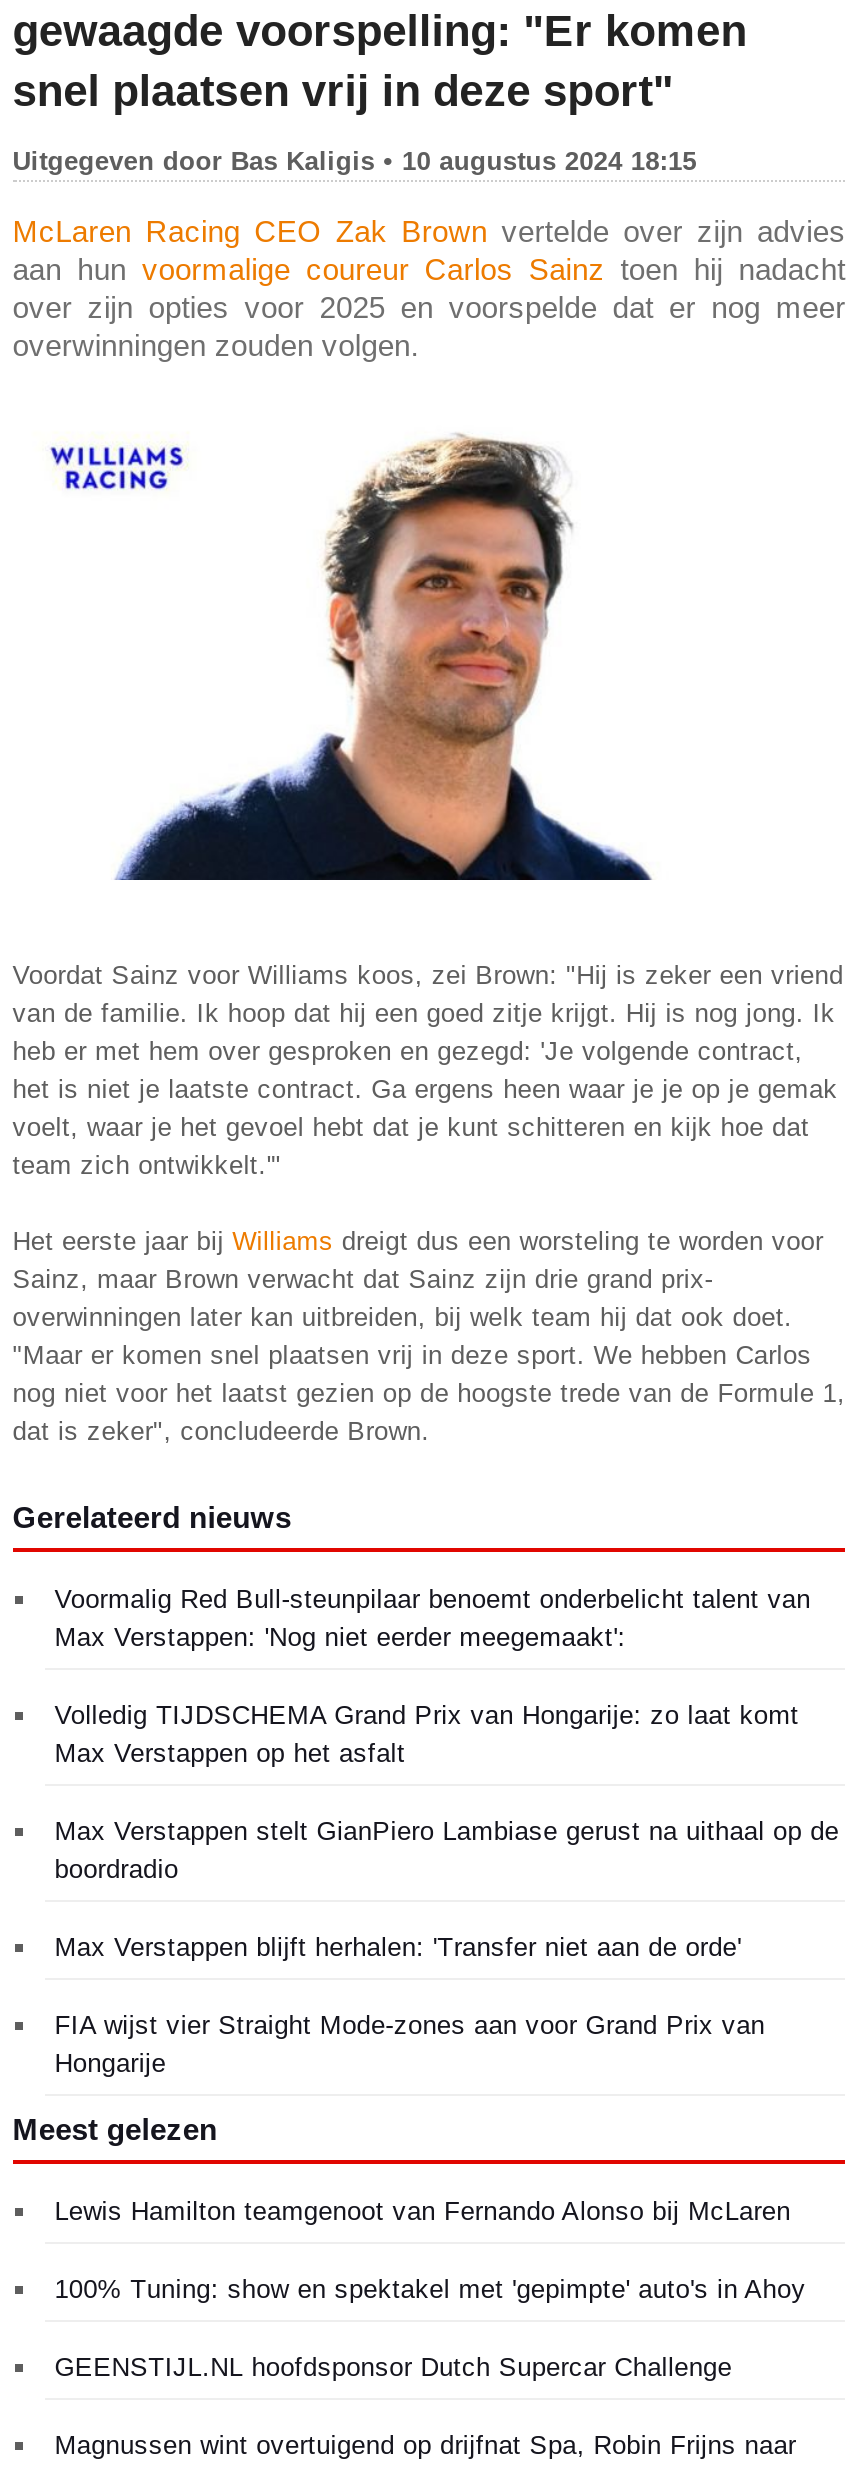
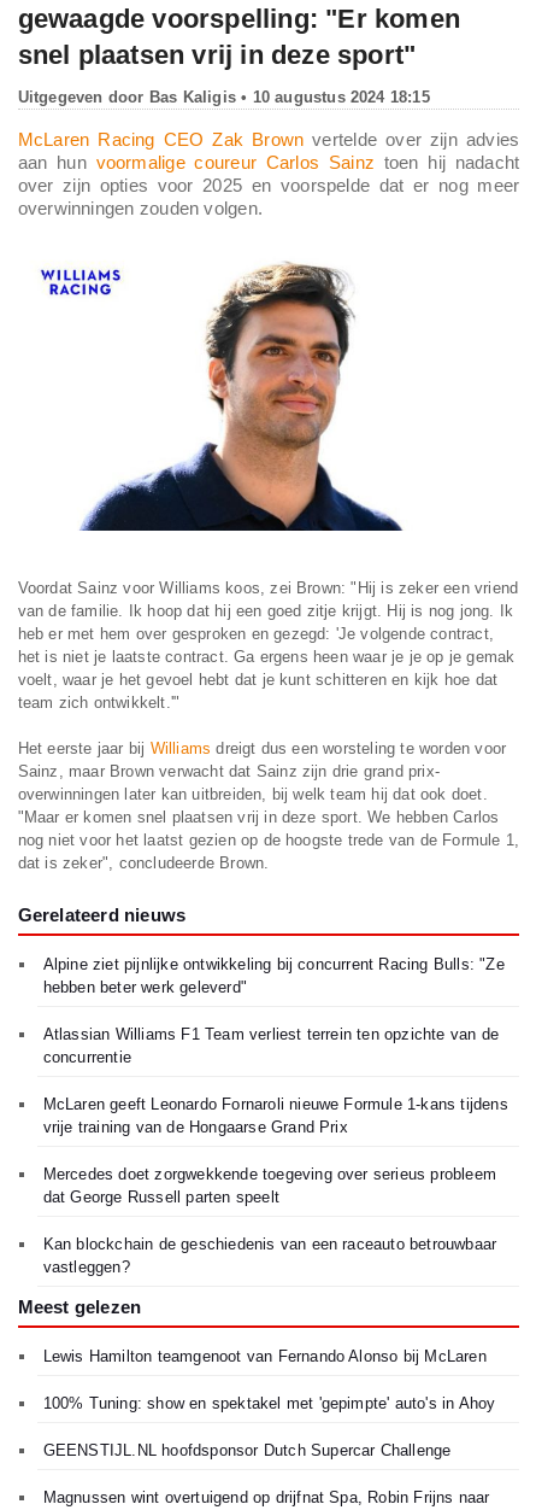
- Voormalig Red Bull-steunpilaar benoemt onderbelicht talent van
- Max Verstappen: 'Nog niet eerder meegemaakt':
+ Alpine ziet pijnlijke ontwikkeling bij concurrent Racing Bulls: "Ze
+ hebben beter werk geleverd"

- Volledig TIJDSCHEMA Grand Prix van Hongarije: zo laat komt
- Max Verstappen op het asfalt
+ Atlassian Williams F1 Team verliest terrein ten opzichte van de
+ concurrentie

- Max Verstappen stelt GianPiero Lambiase gerust na uithaal op de
- boordradio
+ McLaren geeft Leonardo Fornaroli nieuwe Formule 1-kans tijdens
+ vrije training van de Hongaarse Grand Prix

- Max Verstappen blijft herhalen: 'Transfer niet aan de orde'
+ Mercedes doet zorgwekkende toegeving over serieus probleem
+ dat George Russell parten speelt

- FIA wijst vier Straight Mode-zones aan voor Grand Prix van
- Hongarije
+ Kan blockchain de geschiedenis van een raceauto betrouwbaar
+ vastleggen?
